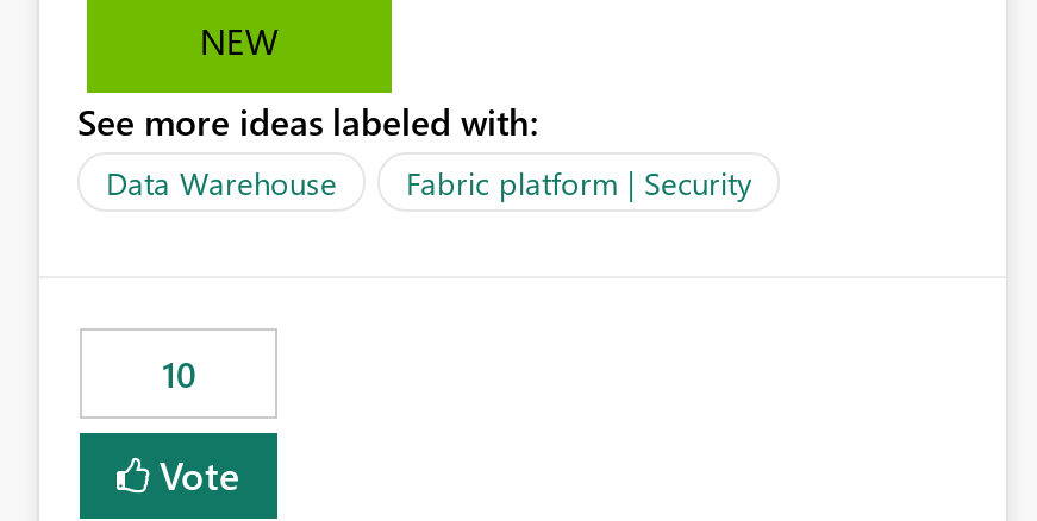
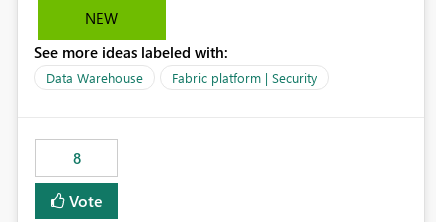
- 10
+ 8
